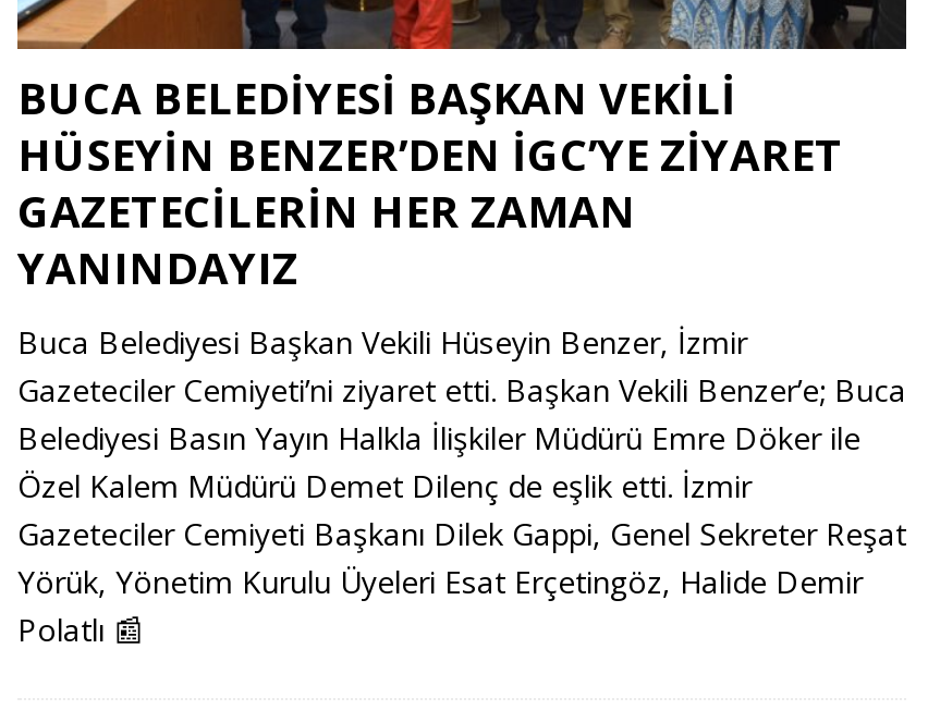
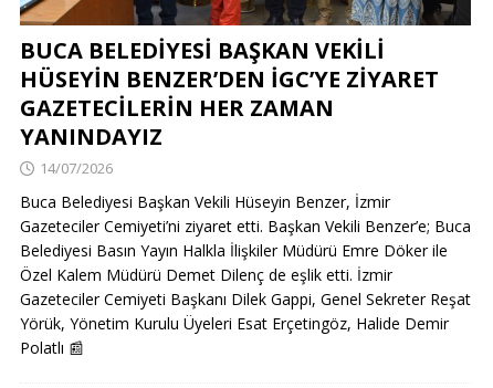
+ 14/07/2026
